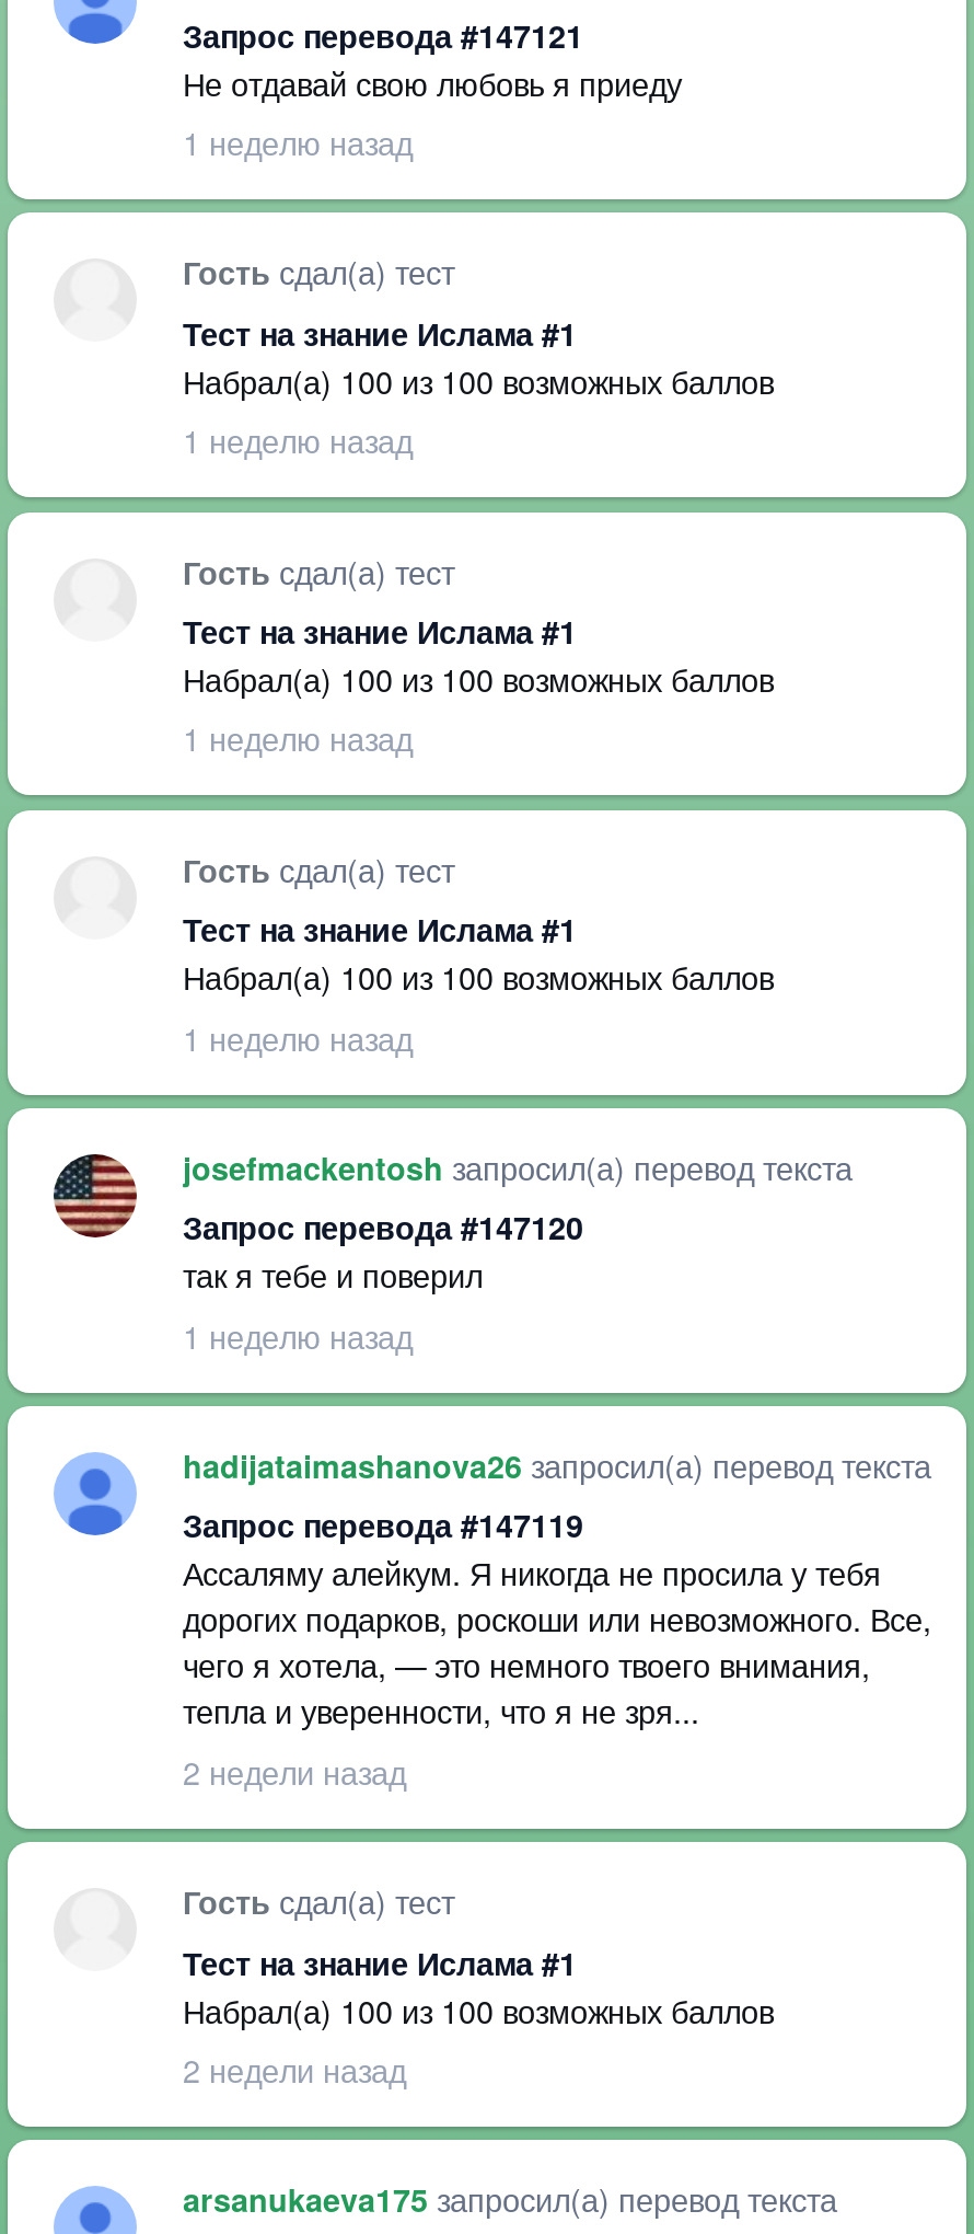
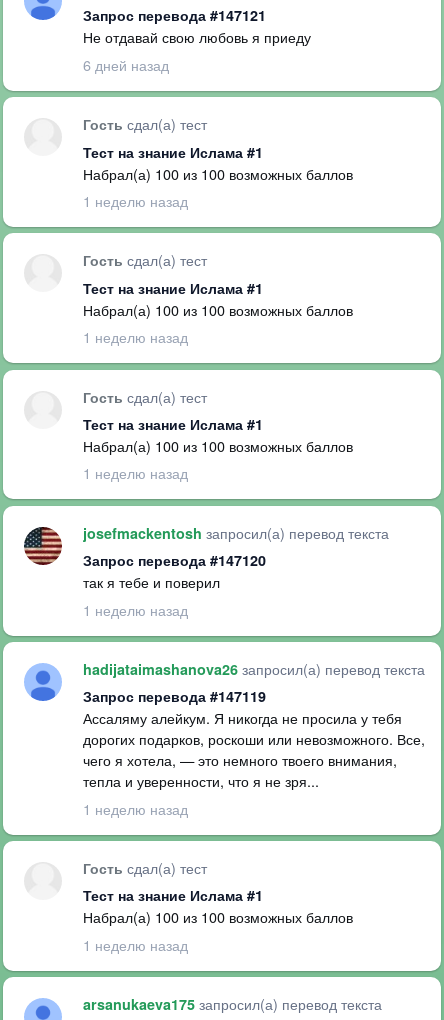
- 1 неделю назад
+ 6 дней назад

- 2 недели назад
+ 1 неделю назад

- 2 недели назад
+ 1 неделю назад
